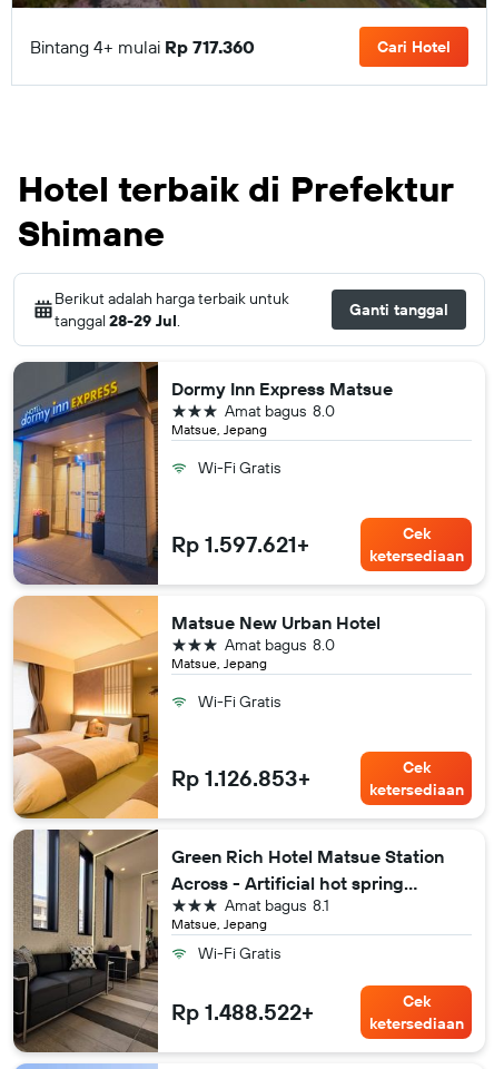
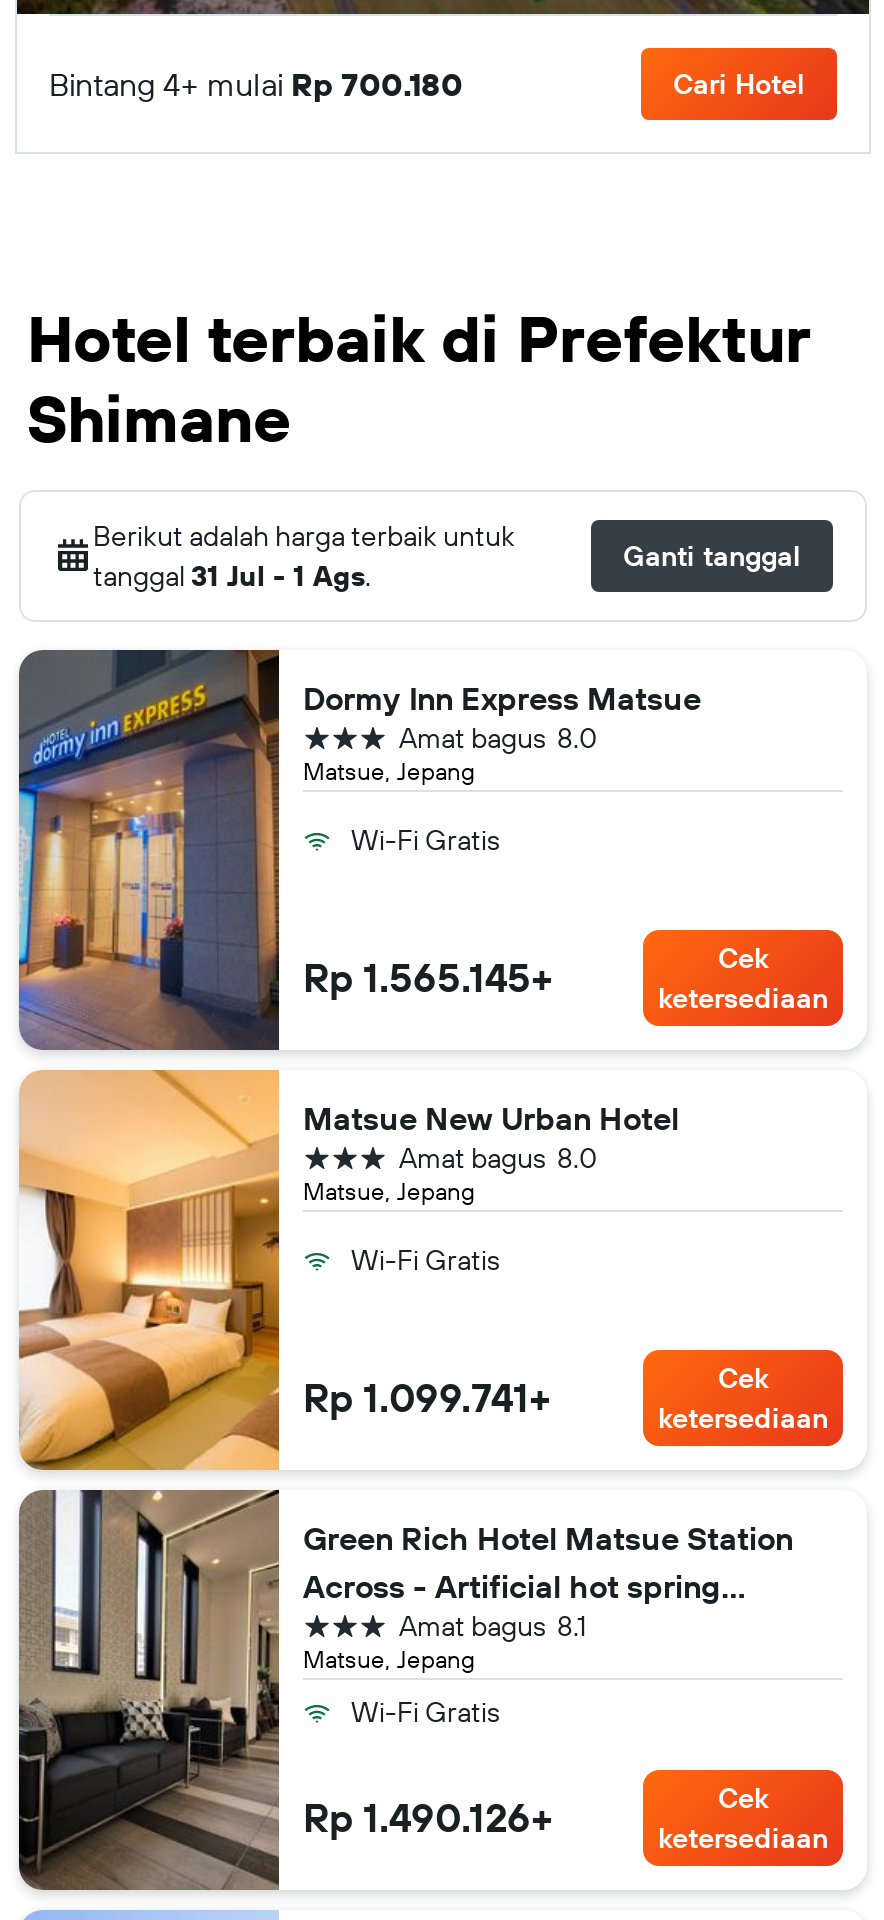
- Bintang 4+ mulai Rp 717.360
+ Bintang 4+ mulai Rp 700.180

- tanggal 28-29 Jul.
+ tanggal 31 Jul - 1 Ags.

- Rp 1.597.621+
+ Rp 1.565.145+

- Rp 1.126.853+
+ Rp 1.099.741+

- Rp 1.488.522+
+ Rp 1.490.126+
